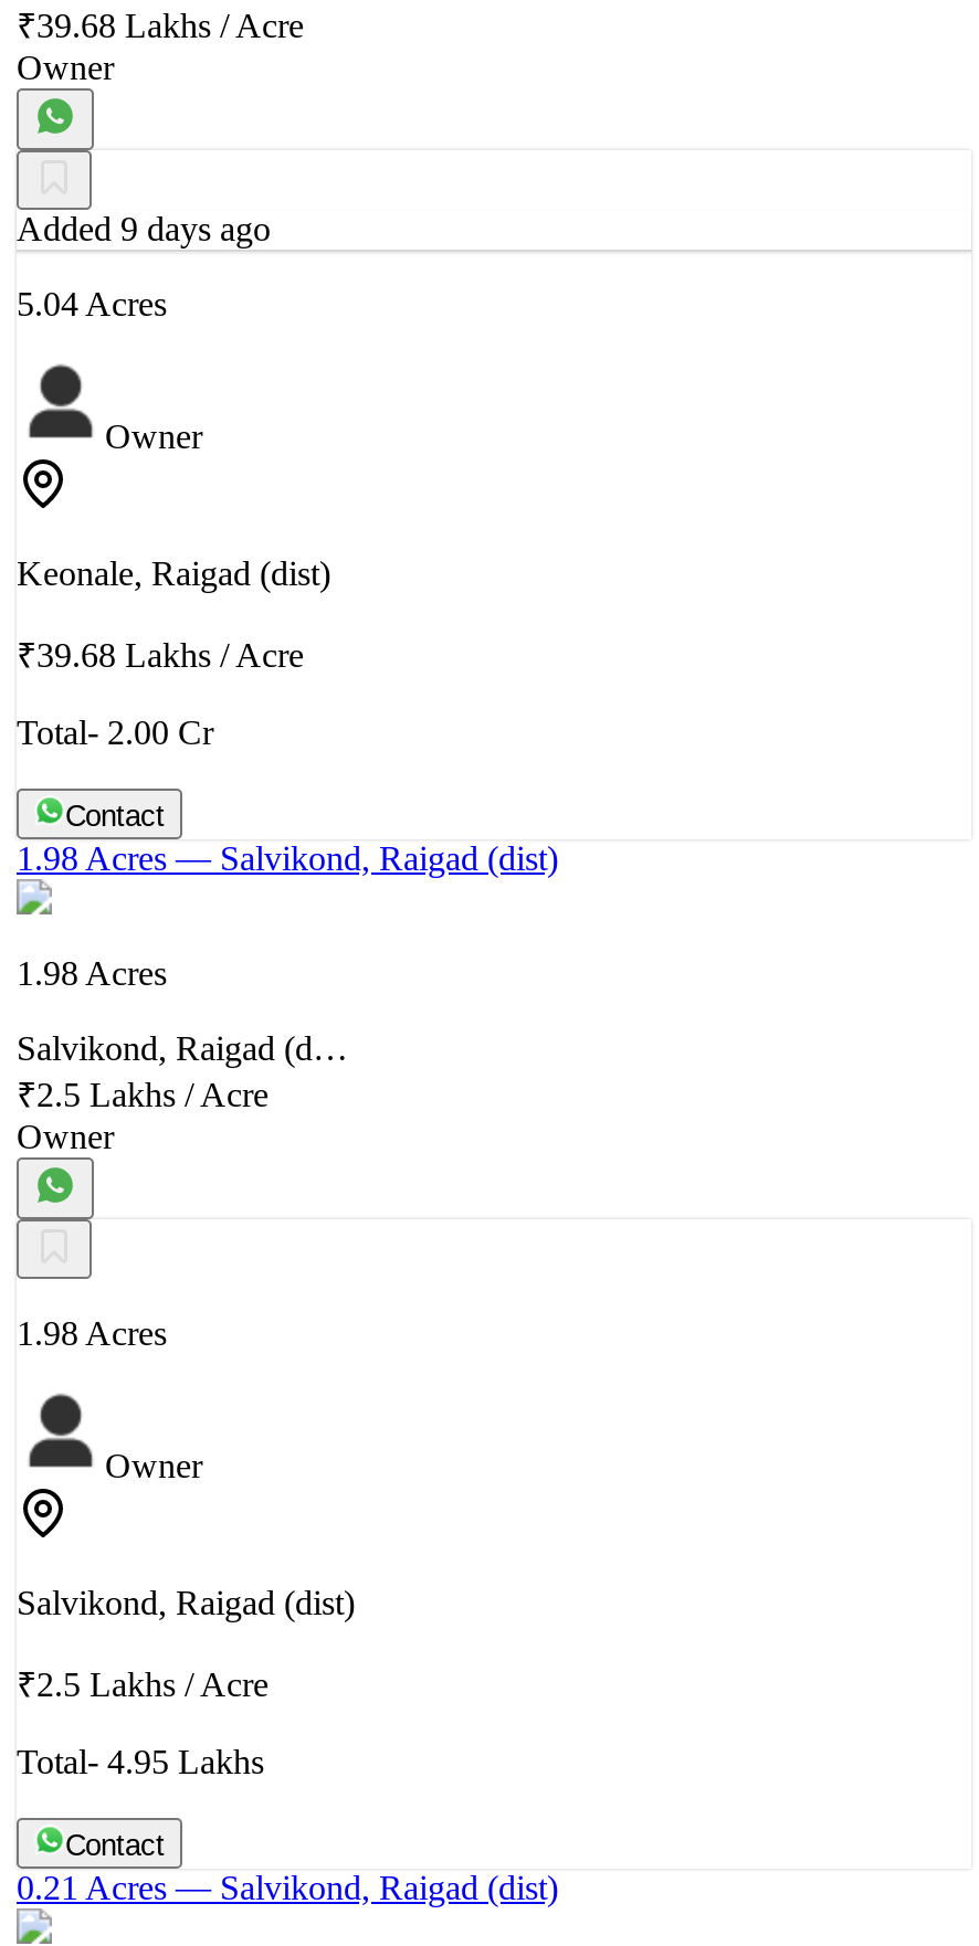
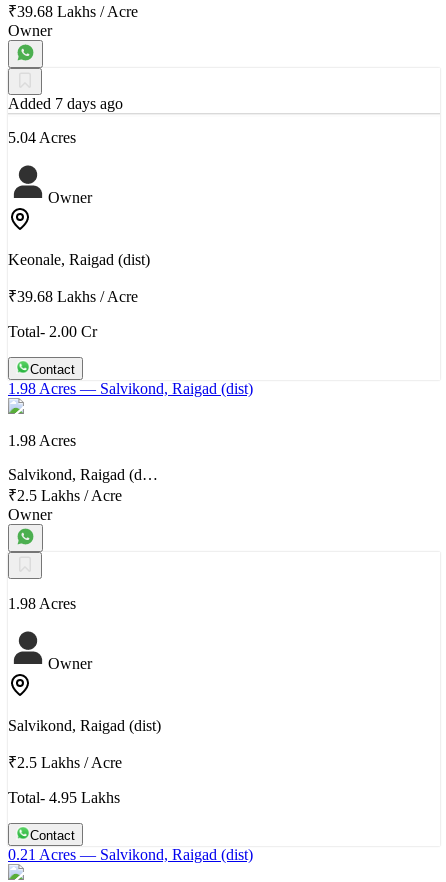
- Added 9 days ago
+ Added 7 days ago
